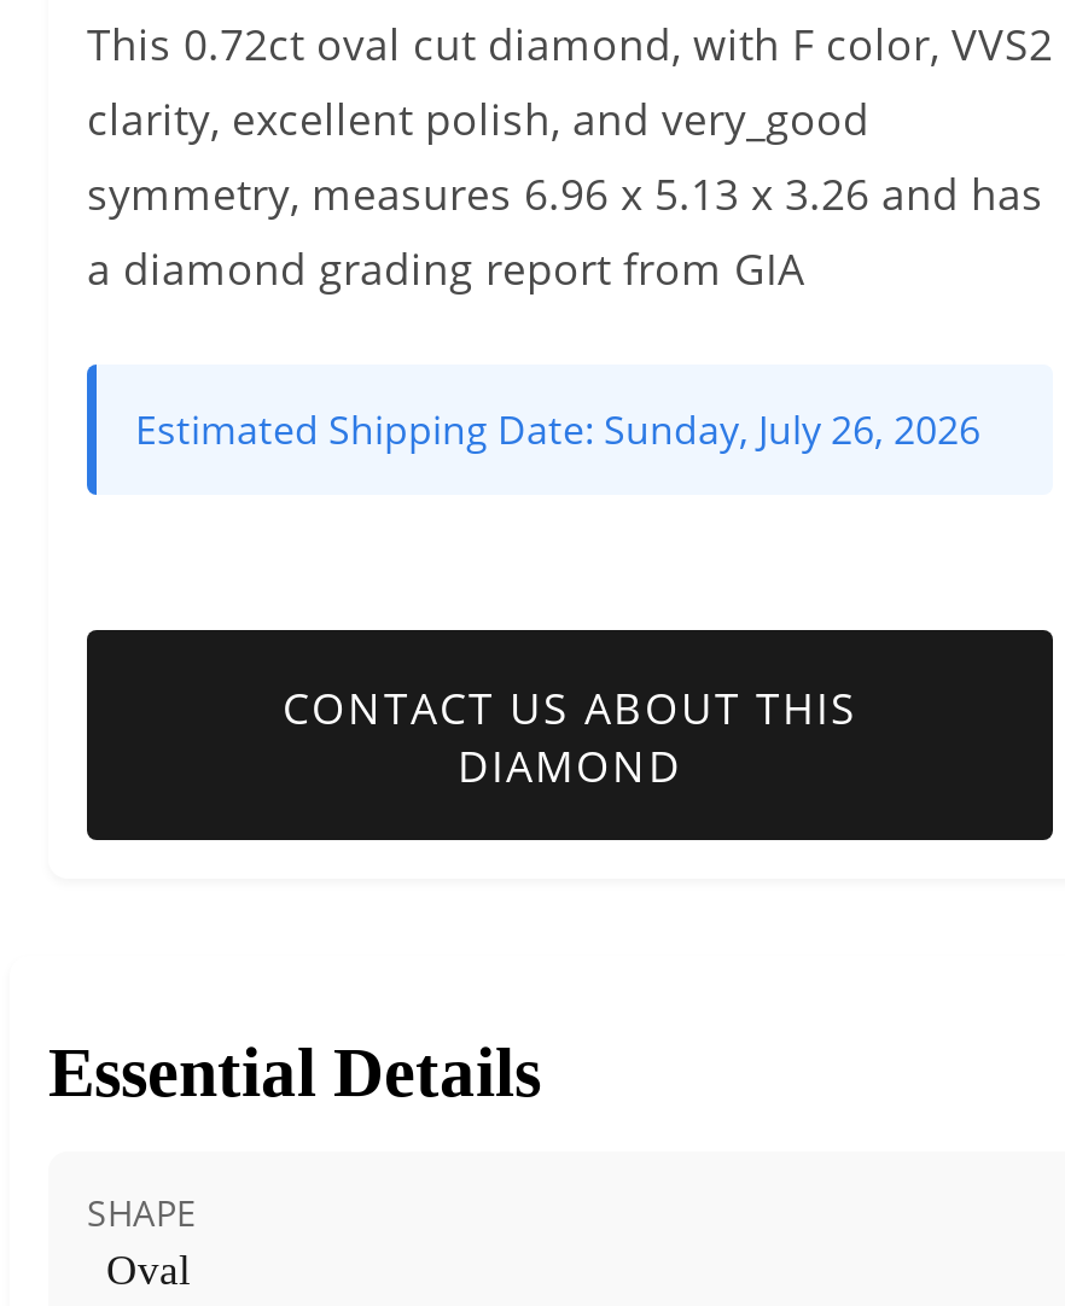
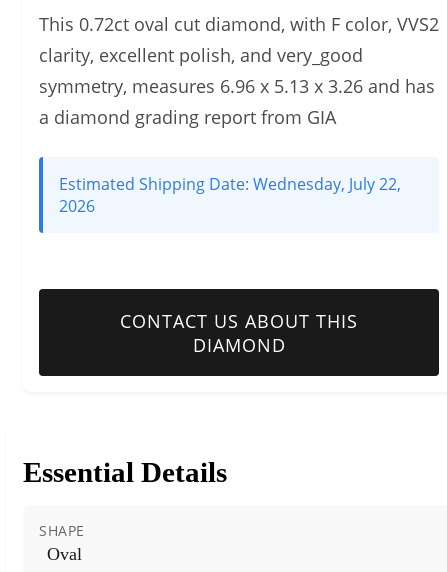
- Estimated Shipping Date: Sunday, July 26, 2026
+ Estimated Shipping Date: Wednesday, July 22,
+ 2026
